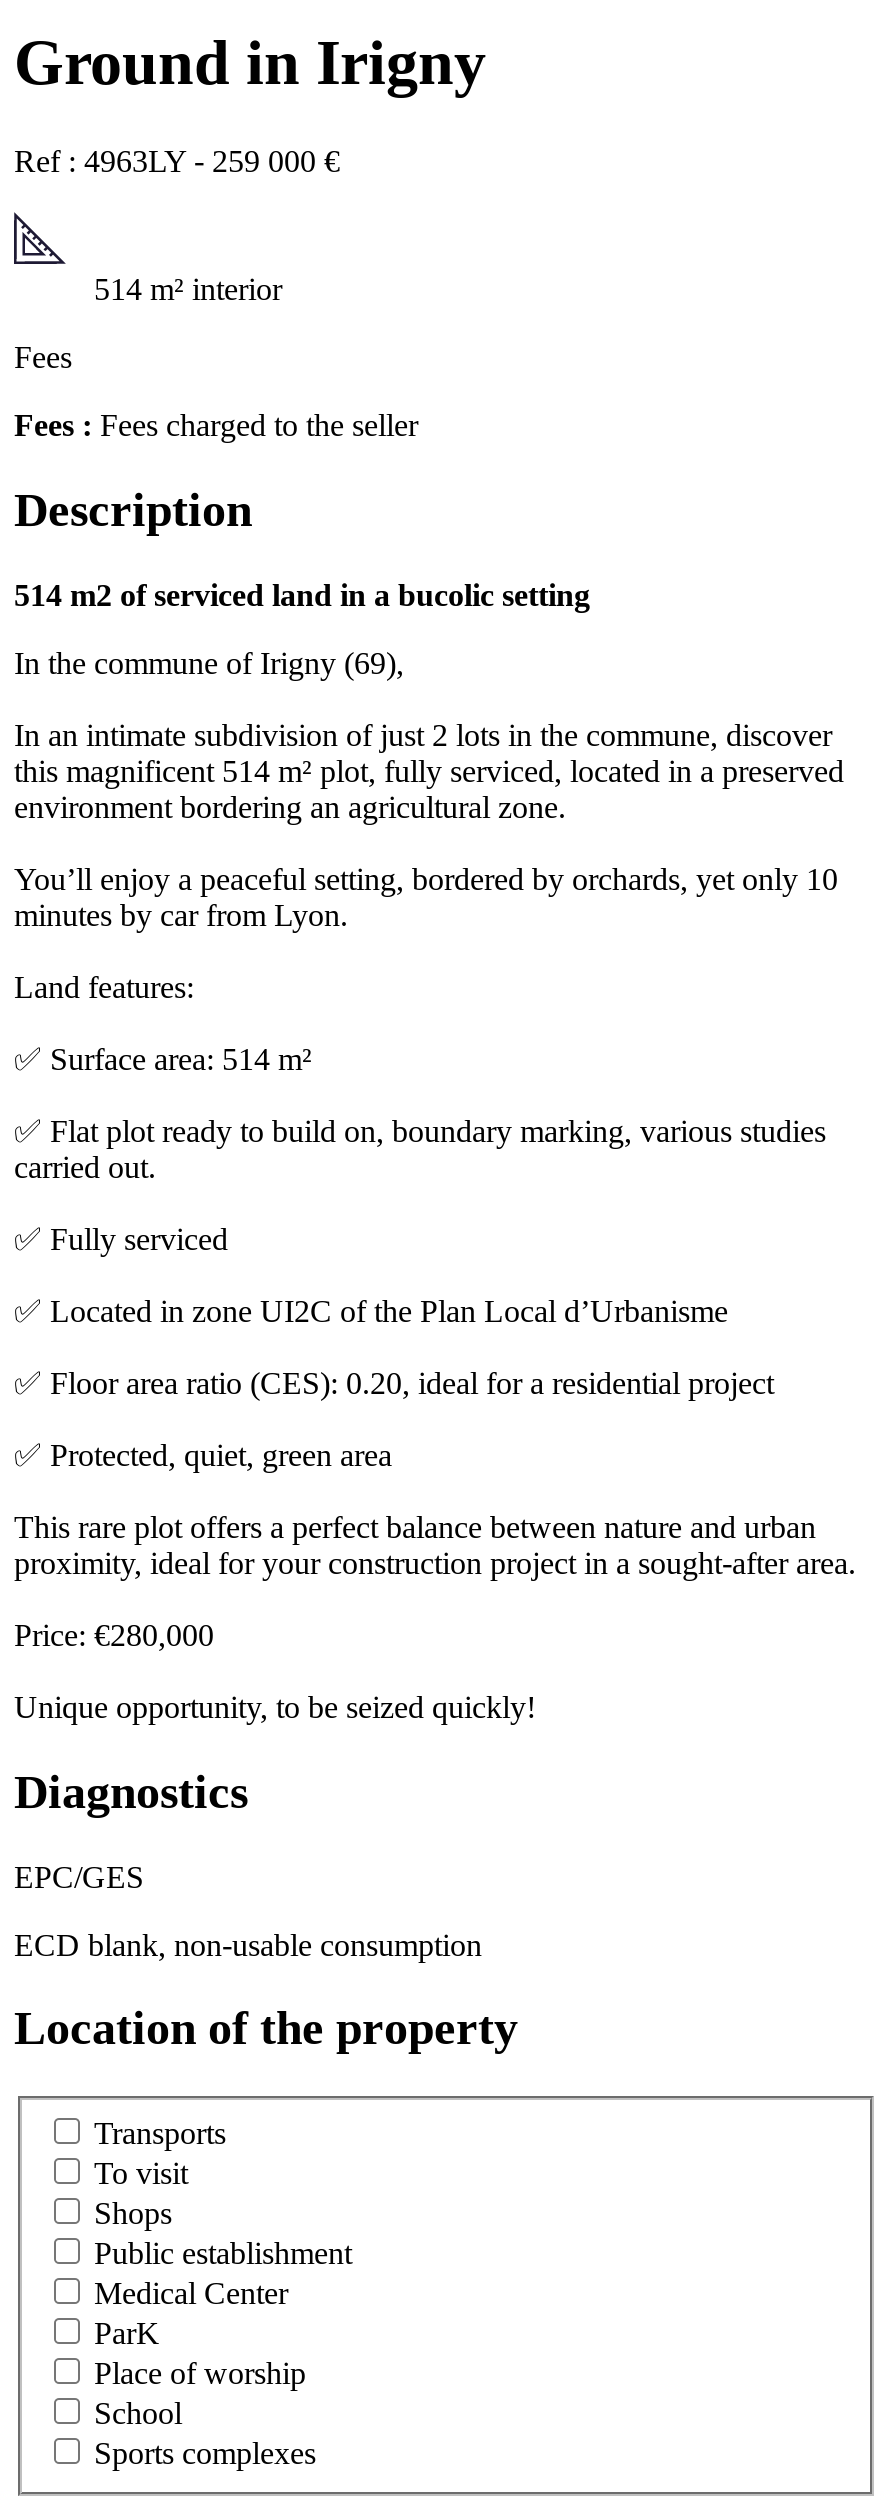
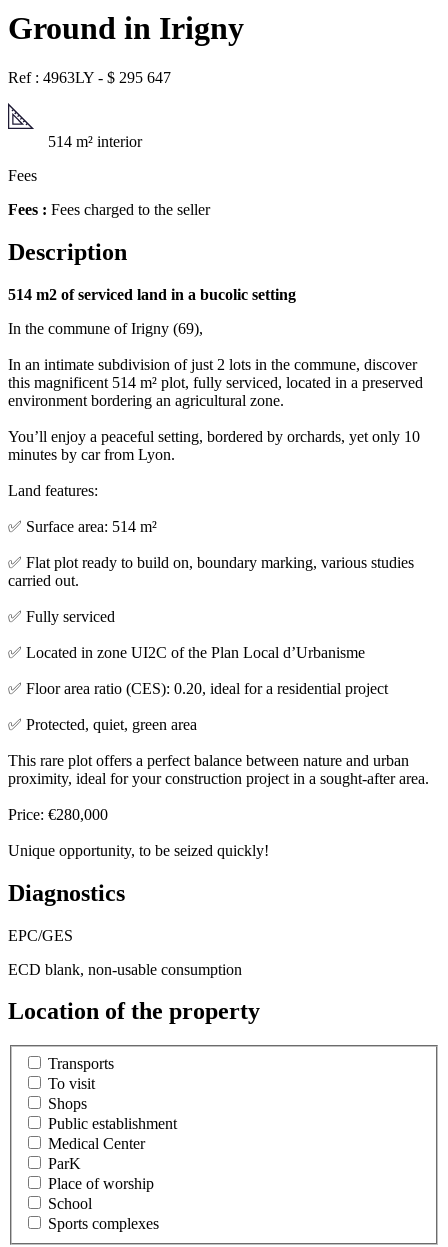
- Ref : 4963LY - 259 000 €
+ Ref : 4963LY - $295 647
